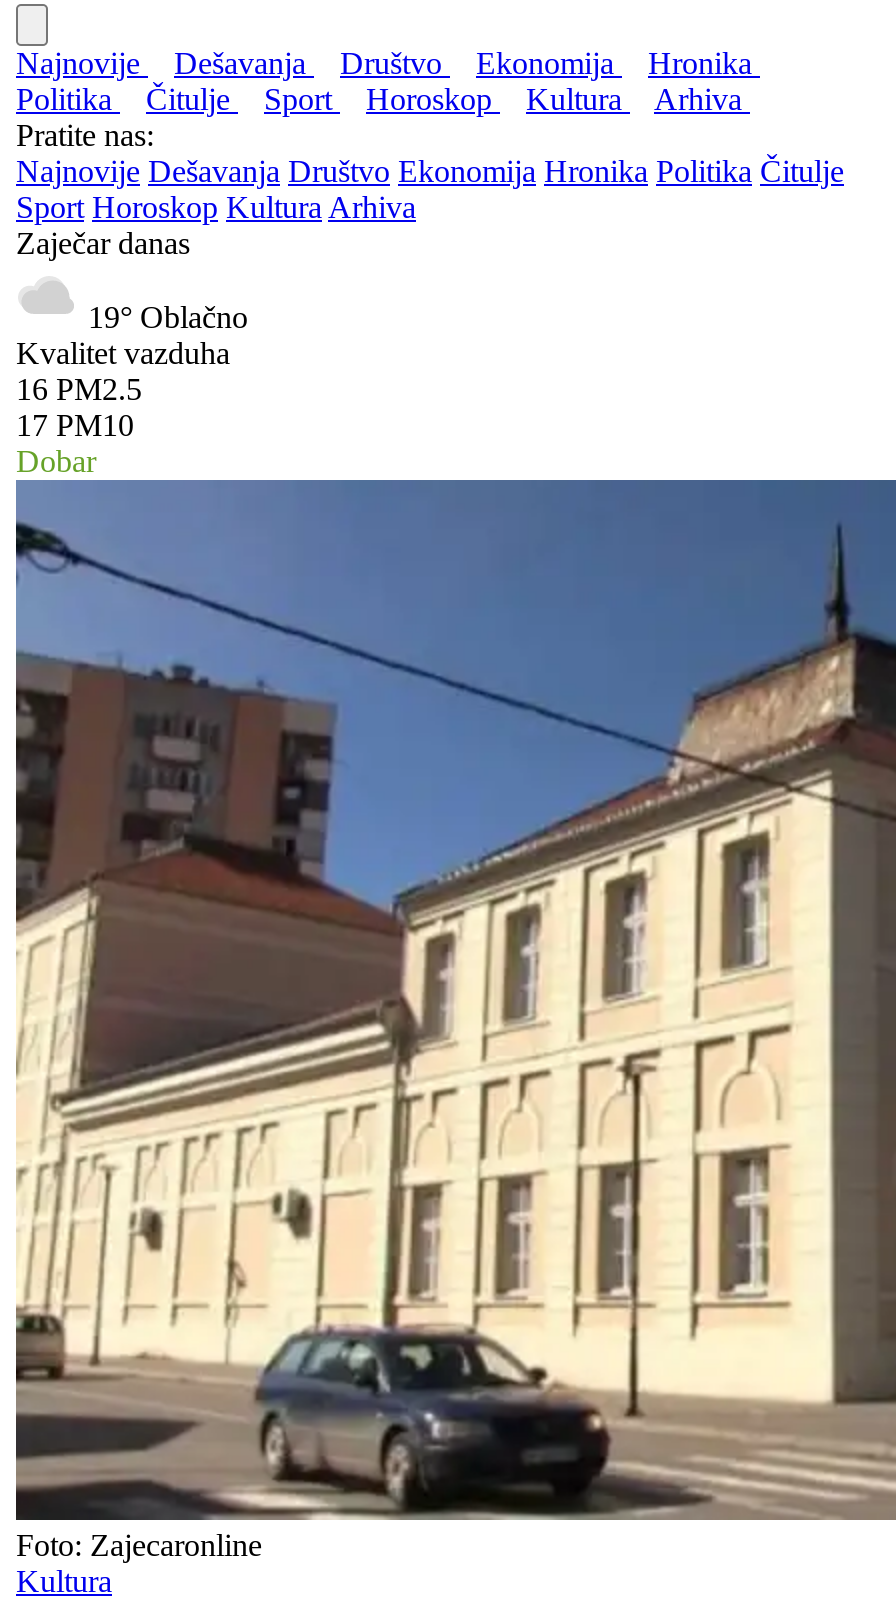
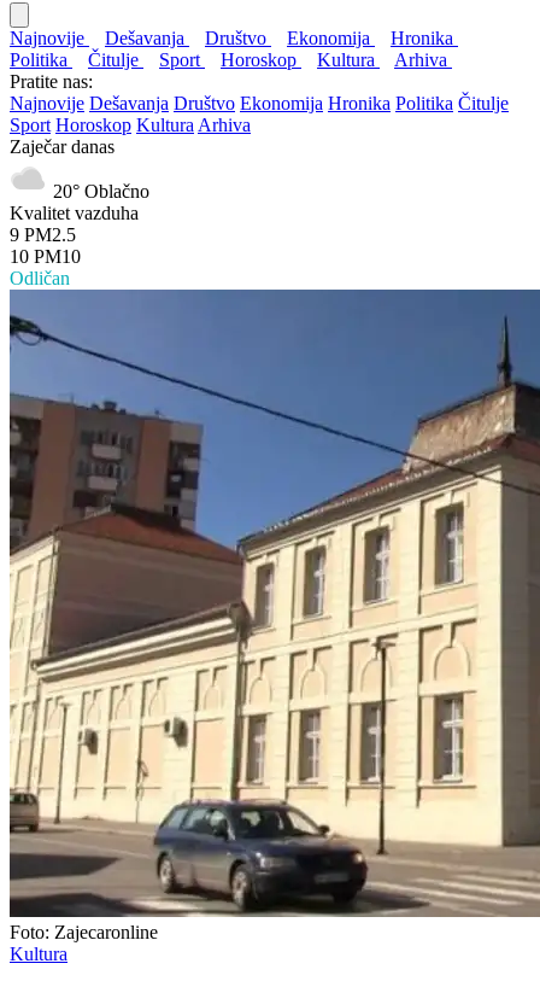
- 19° Oblačno
+ 20° Oblačno

- 16 PM2.5
- 17 PM10
- Dobar
+ 9 PM2.5
+ 10 PM10
+ Odličan
